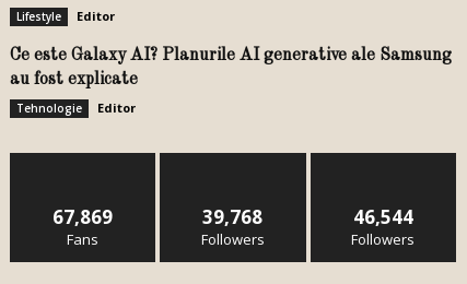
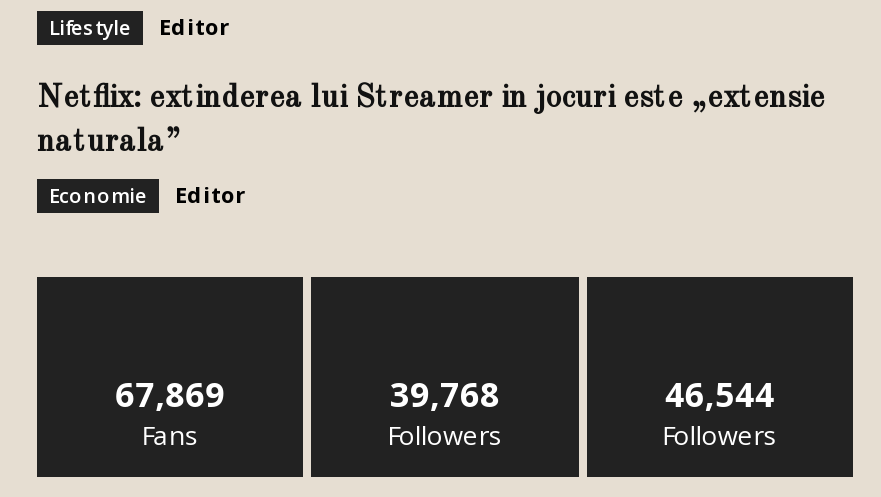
- Ce este Galaxy AI? Planurile AI generative ale Samsung
- au fost explicate
+ Netflix: extinderea lui Streamer in jocuri este „extensie
+ naturala”

- Tehnologie
+ Economie
